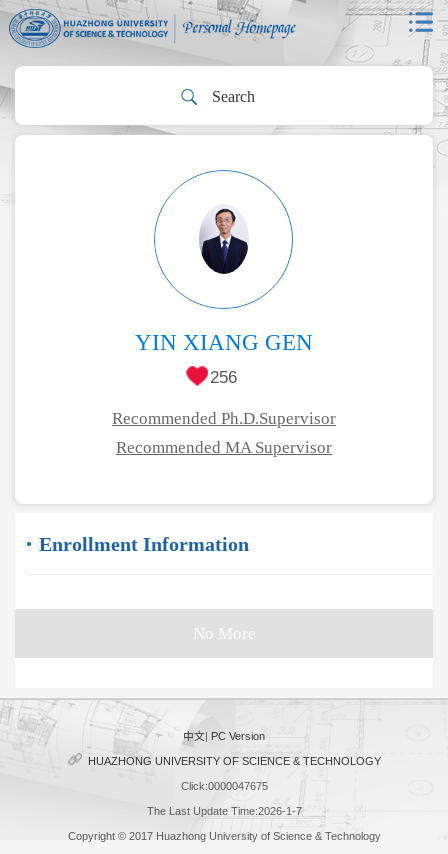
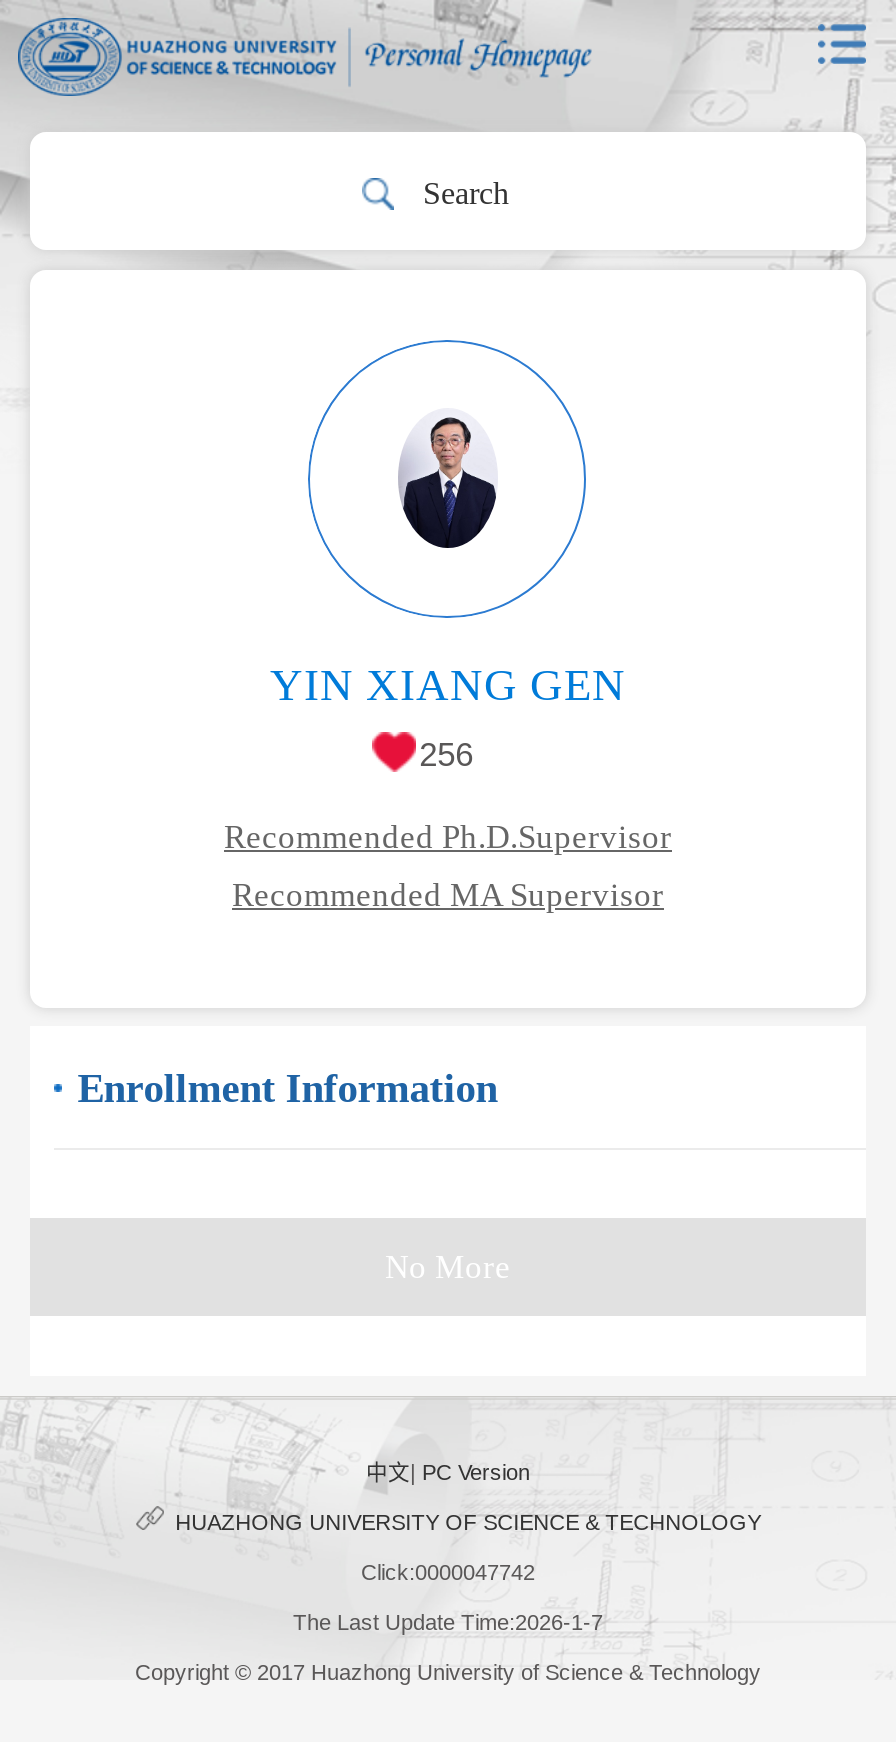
- Click:0000047675
+ Click:0000047742
